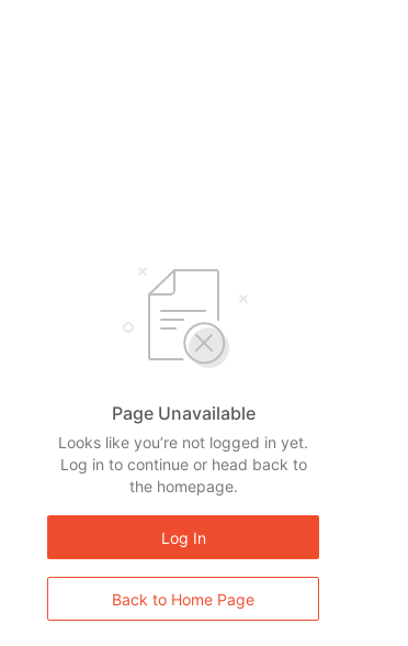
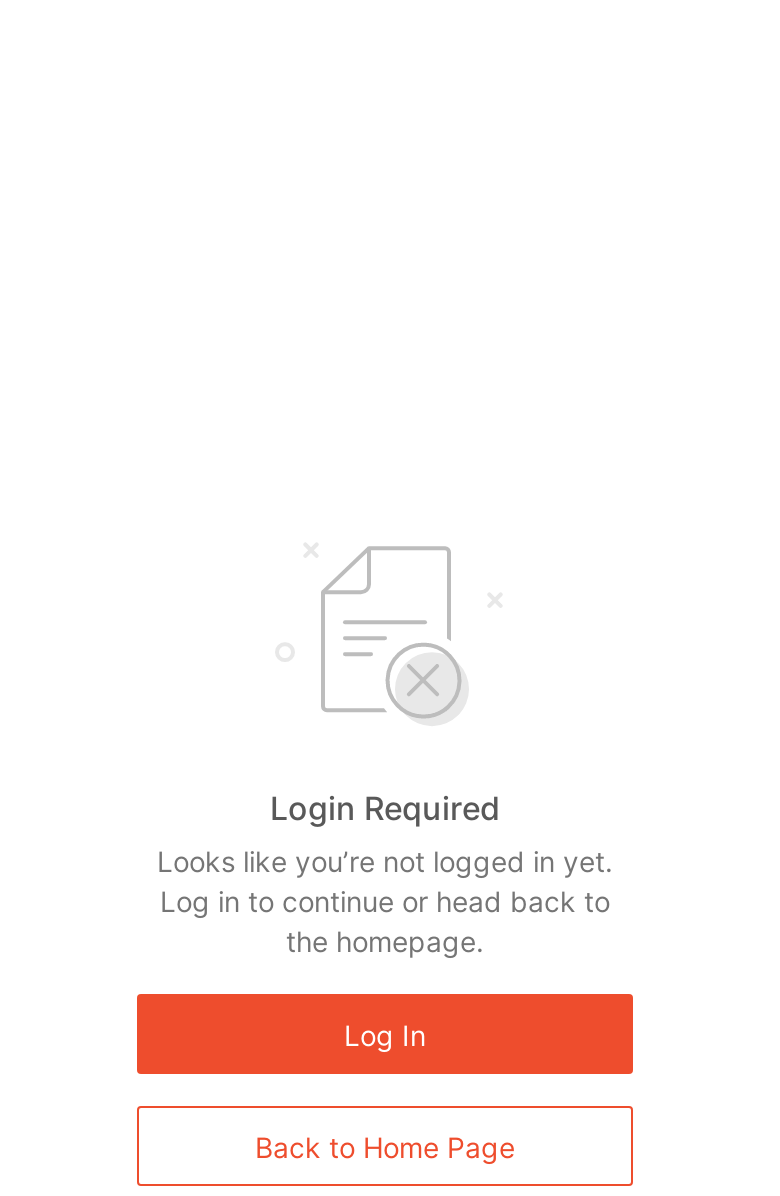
- Page Unavailable
+ Login Required
